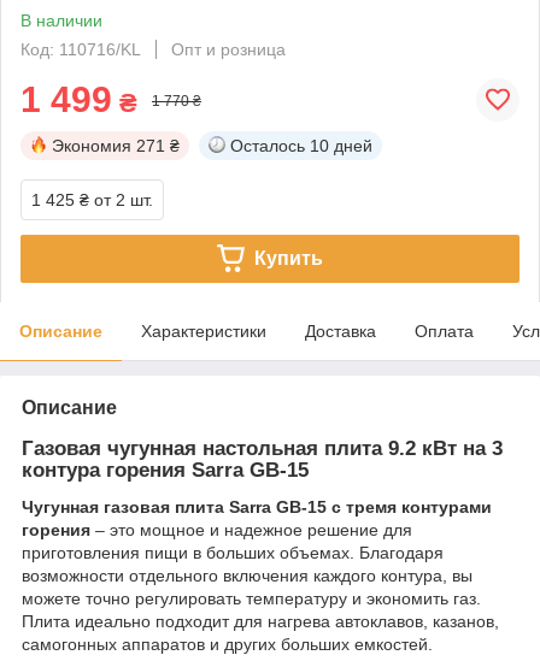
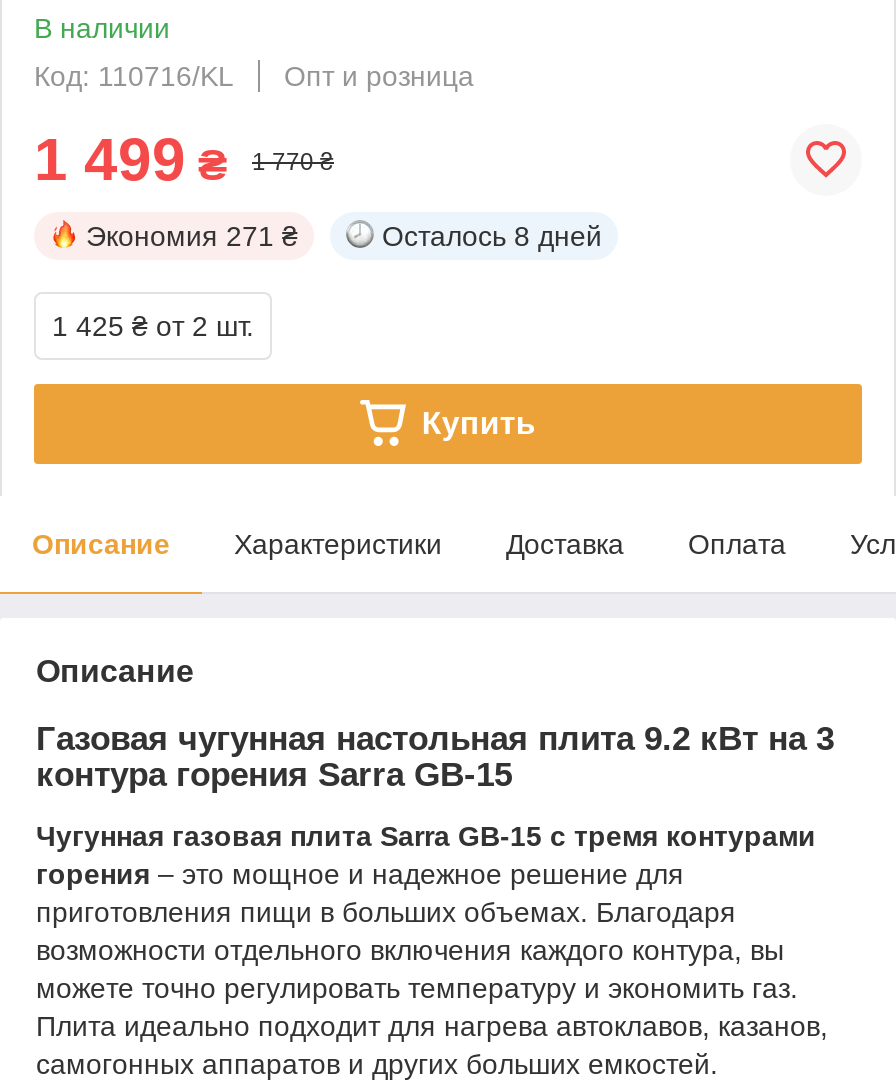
- Осталось 10 дней
+ Осталось 8 дней
